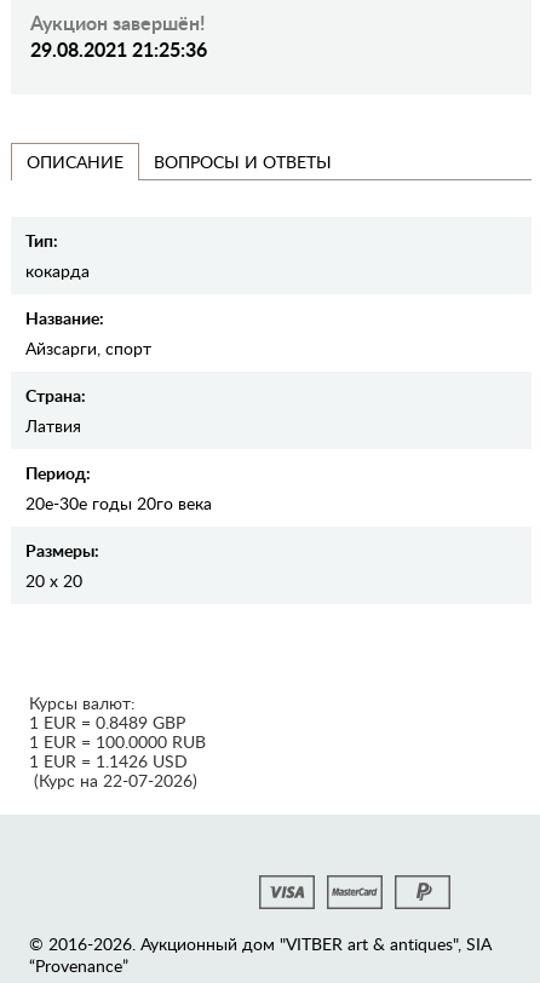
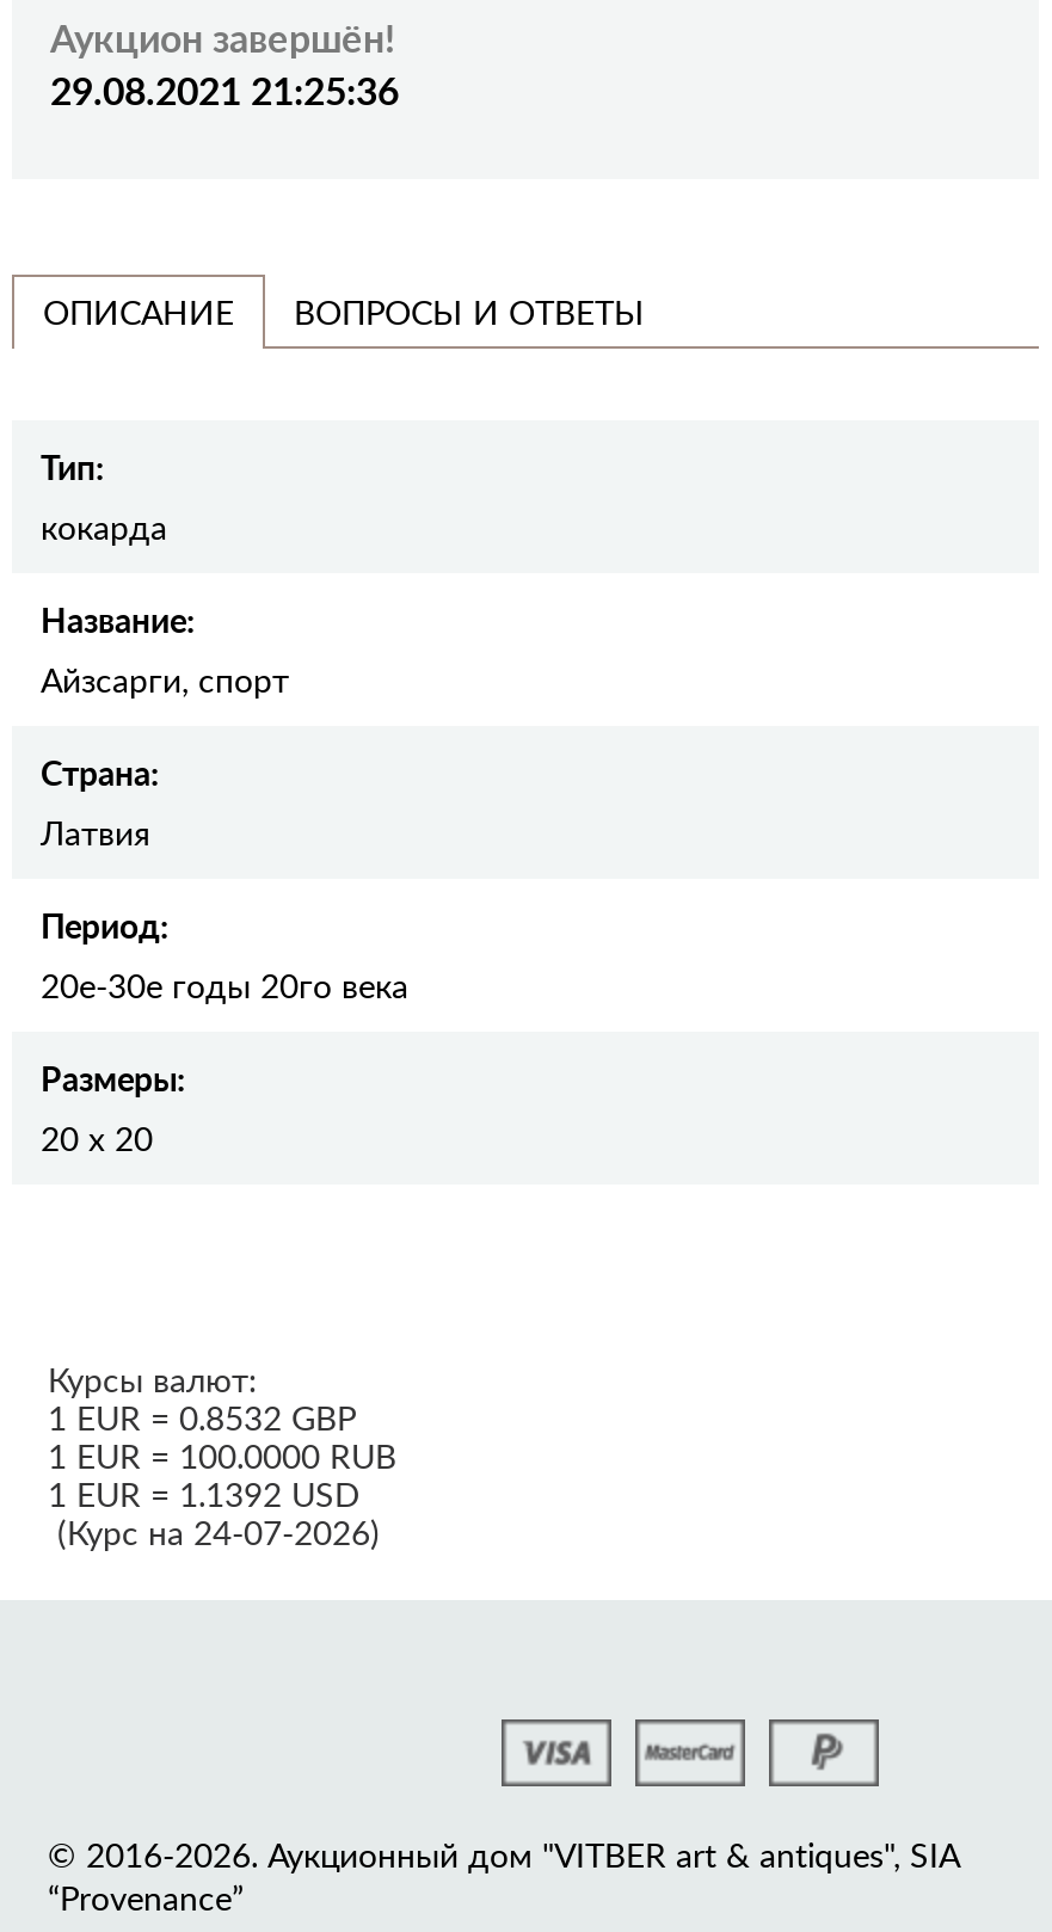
- 1 EUR = 0.8489 GBP
+ 1 EUR = 0.8532 GBP

- 1 EUR = 1.1426 USD
+ 1 EUR = 1.1392 USD

- (Курс на 22-07-2026)
+ (Курс на 24-07-2026)
